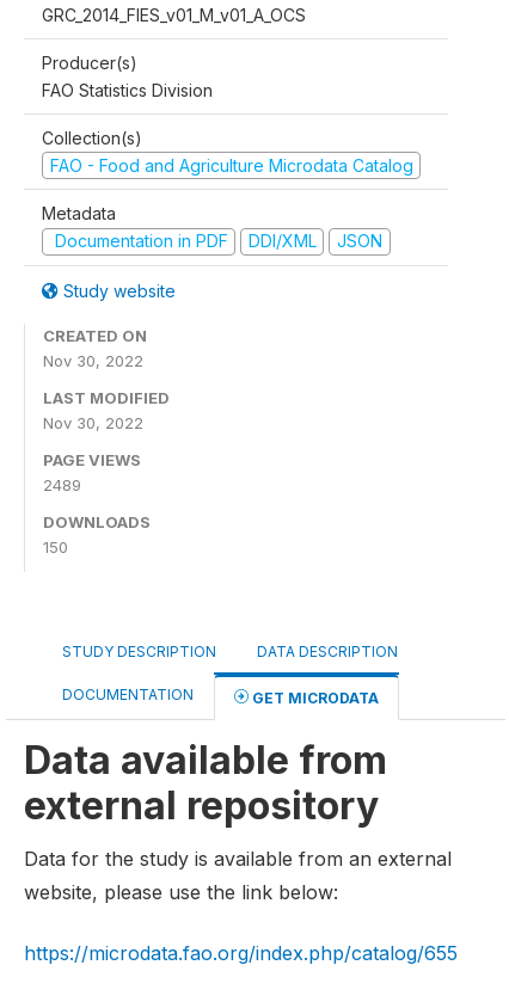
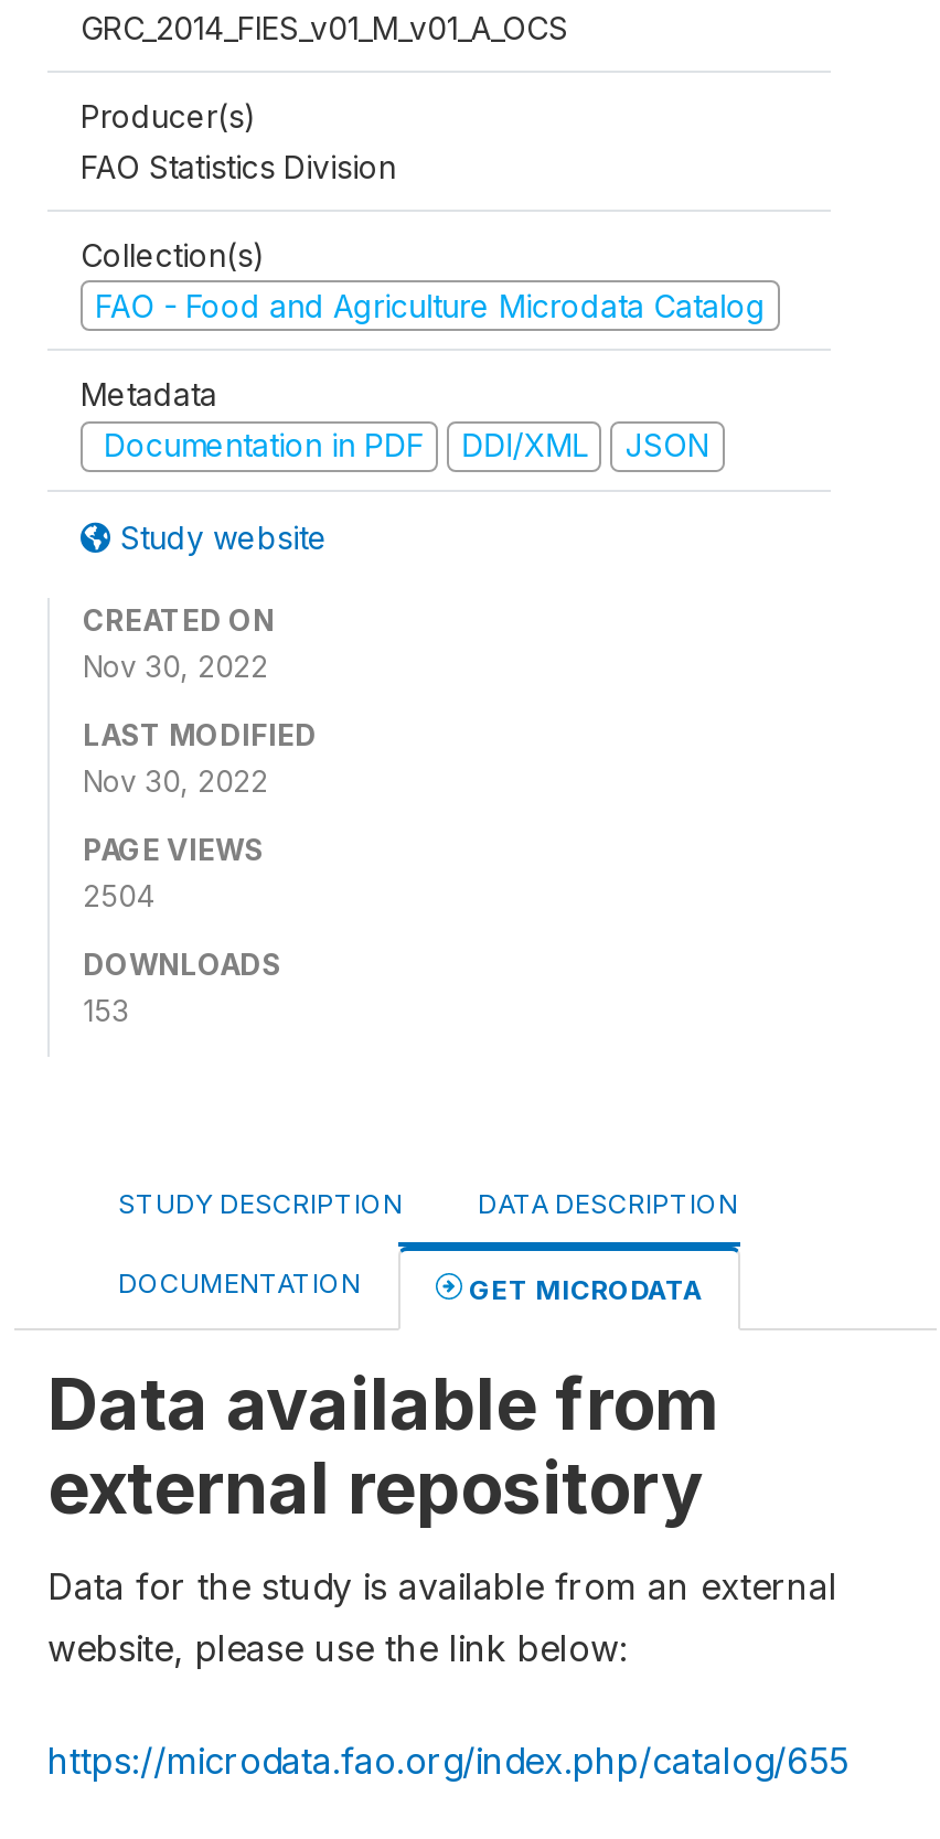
- 2489
+ 2504

- 150
+ 153
